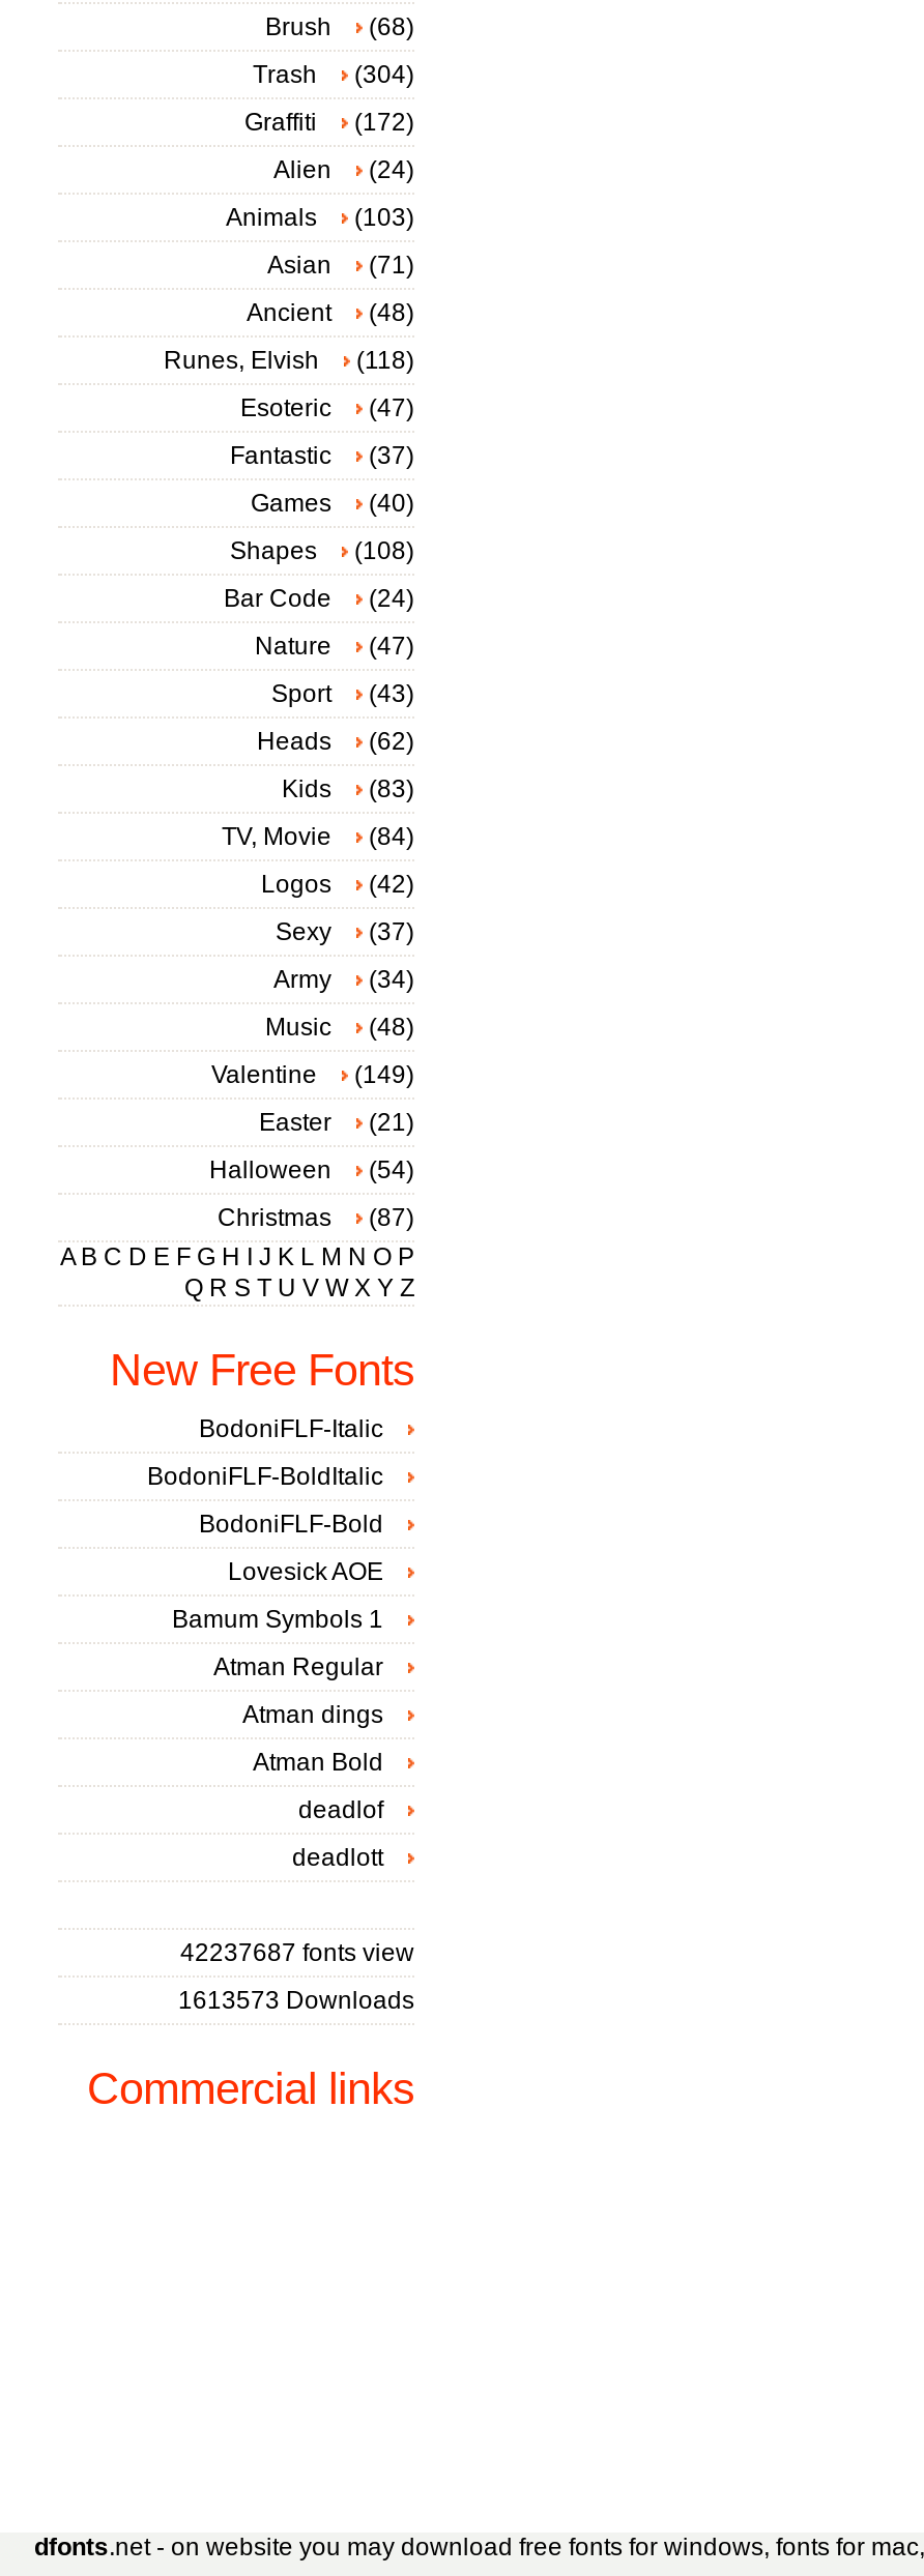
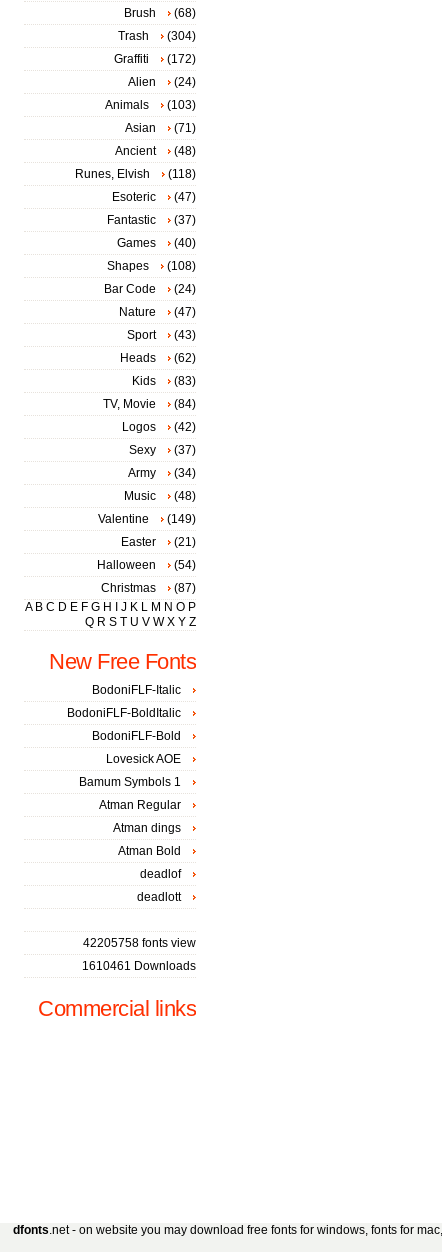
- 42237687 fonts view
+ 42205758 fonts view

- 1613573 Downloads
+ 1610461 Downloads
